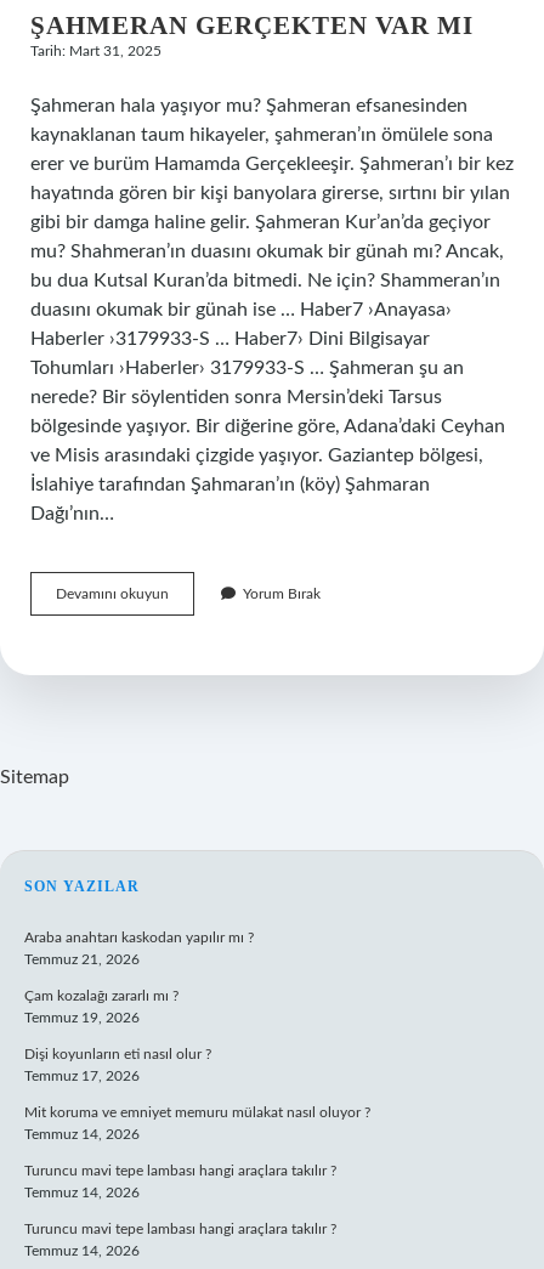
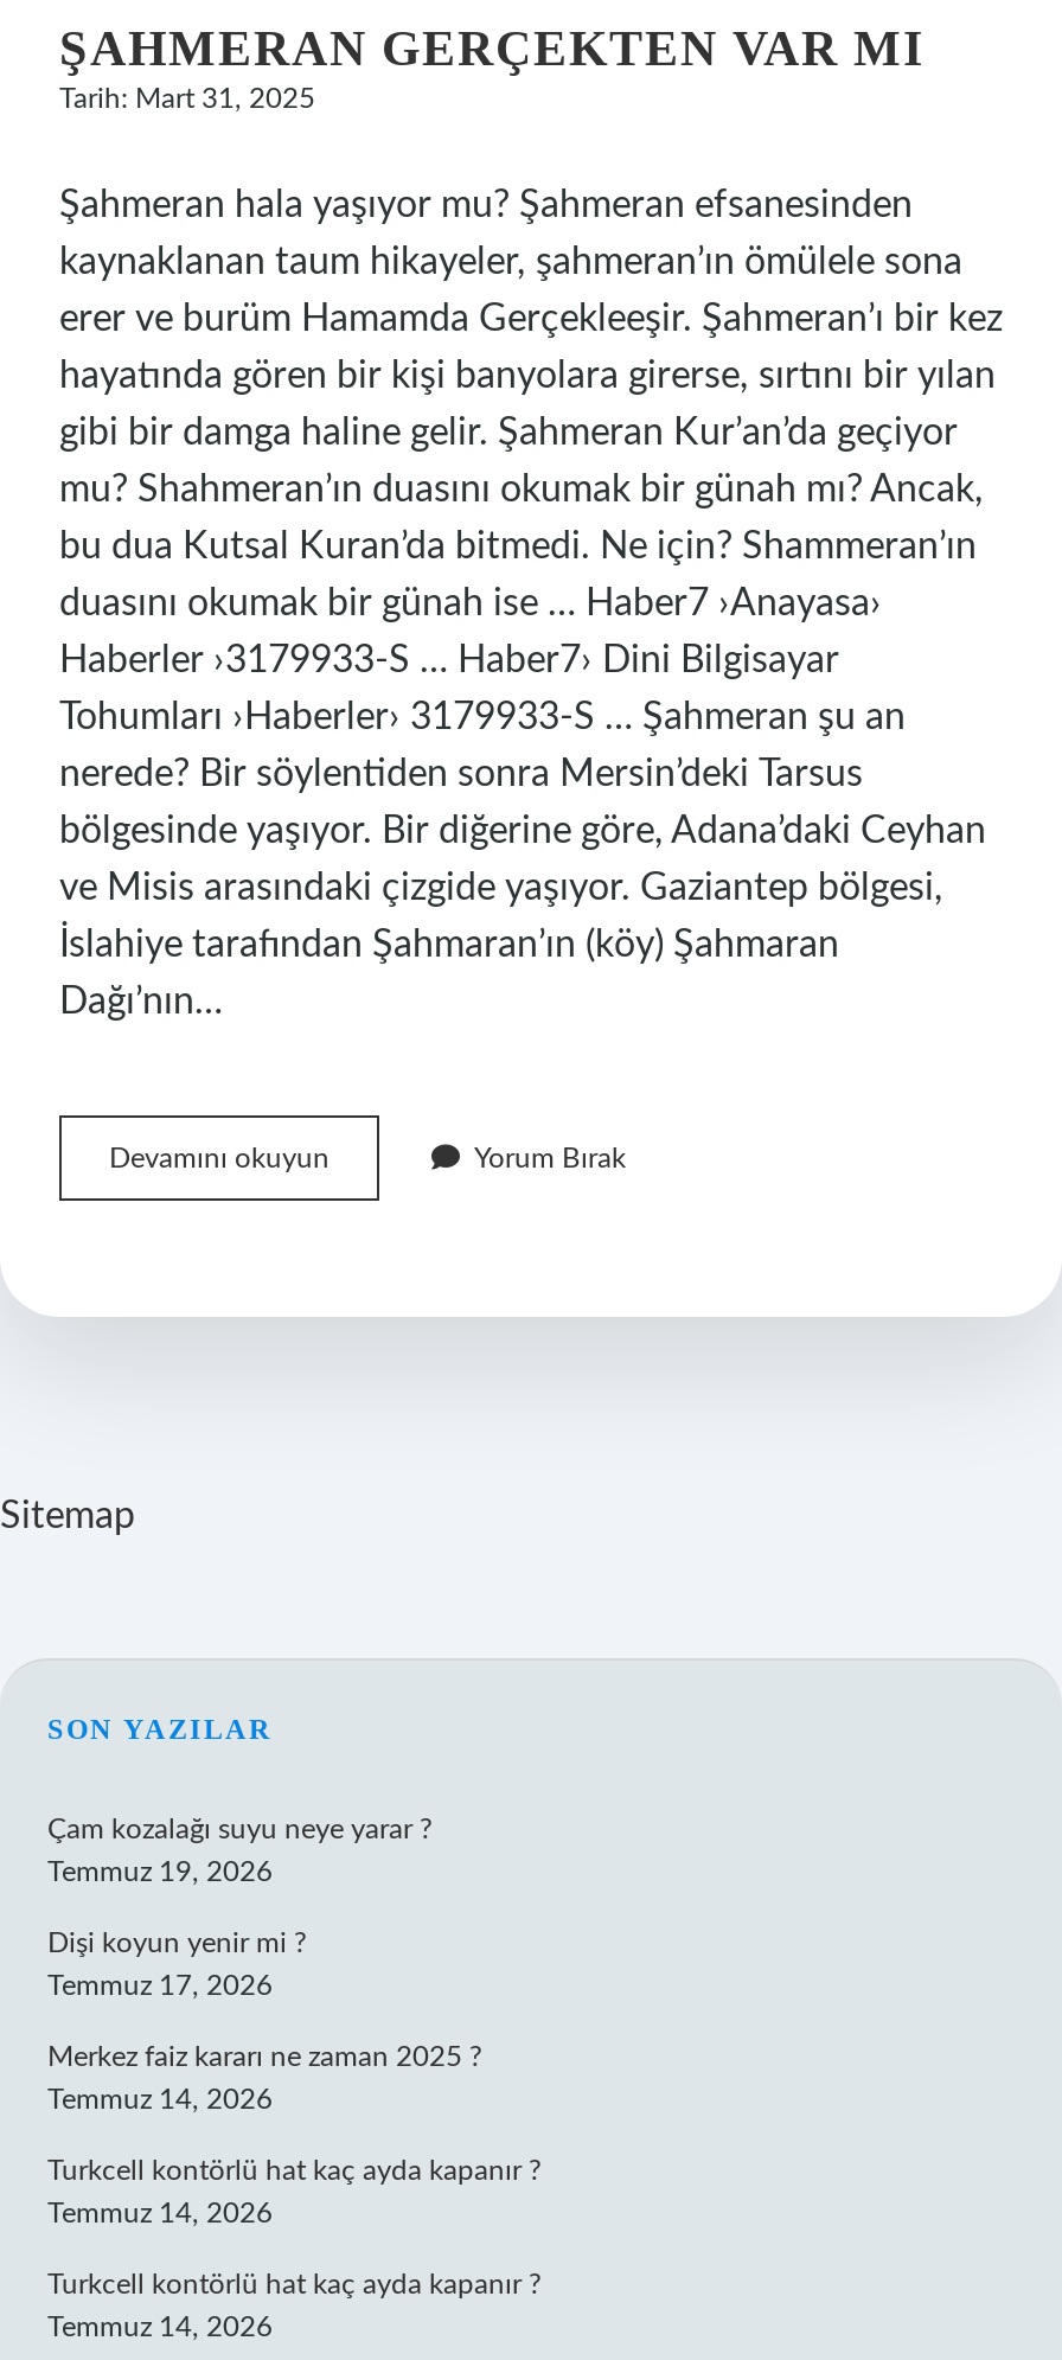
- Araba anahtarı kaskodan yapılır mı ?
- Temmuz 21, 2026
- Çam kozalağı zararlı mı ?
+ Çam kozalağı suyu neye yarar ?

- Dişi koyunların eti nasıl olur ?
+ Dişi koyun yenir mi ?

- Mit koruma ve emniyet memuru mülakat nasıl oluyor ?
+ Merkez faiz kararı ne zaman 2025 ?

- Turuncu mavi tepe lambası hangi araçlara takılır ?
+ Turkcell kontörlü hat kaç ayda kapanır ?

- Turuncu mavi tepe lambası hangi araçlara takılır ?
+ Turkcell kontörlü hat kaç ayda kapanır ?
